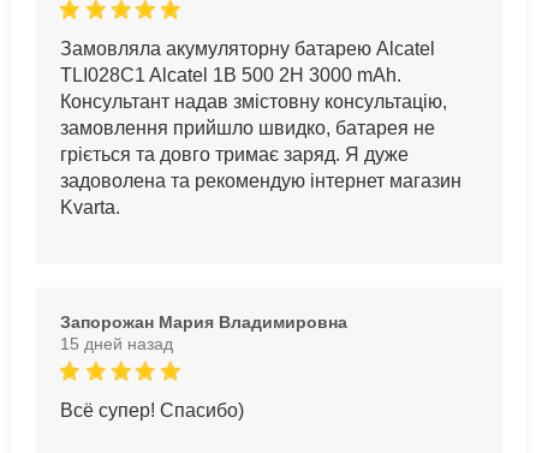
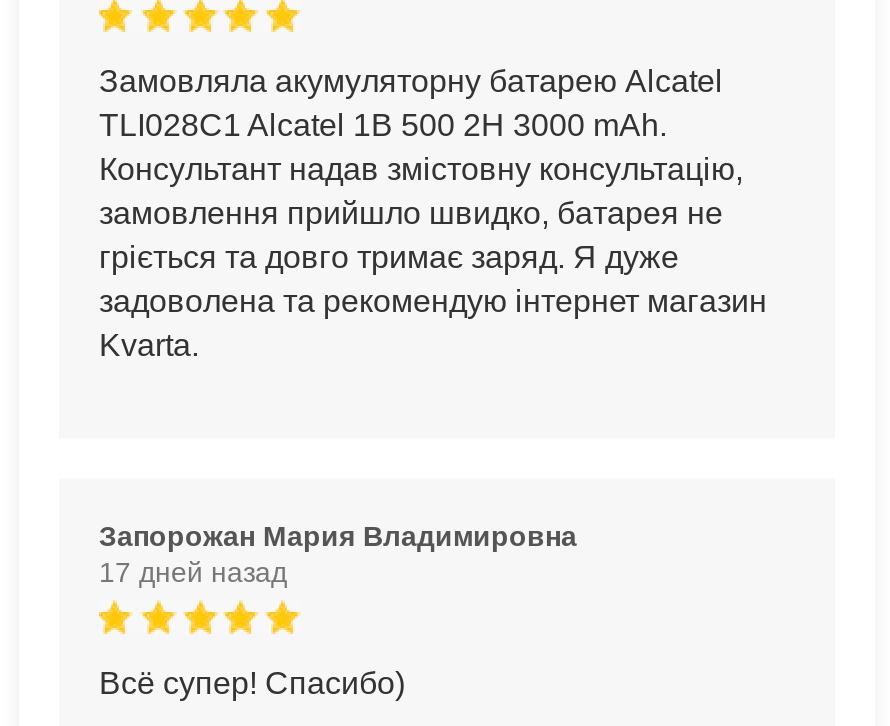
- 15 дней назад
+ 17 дней назад
